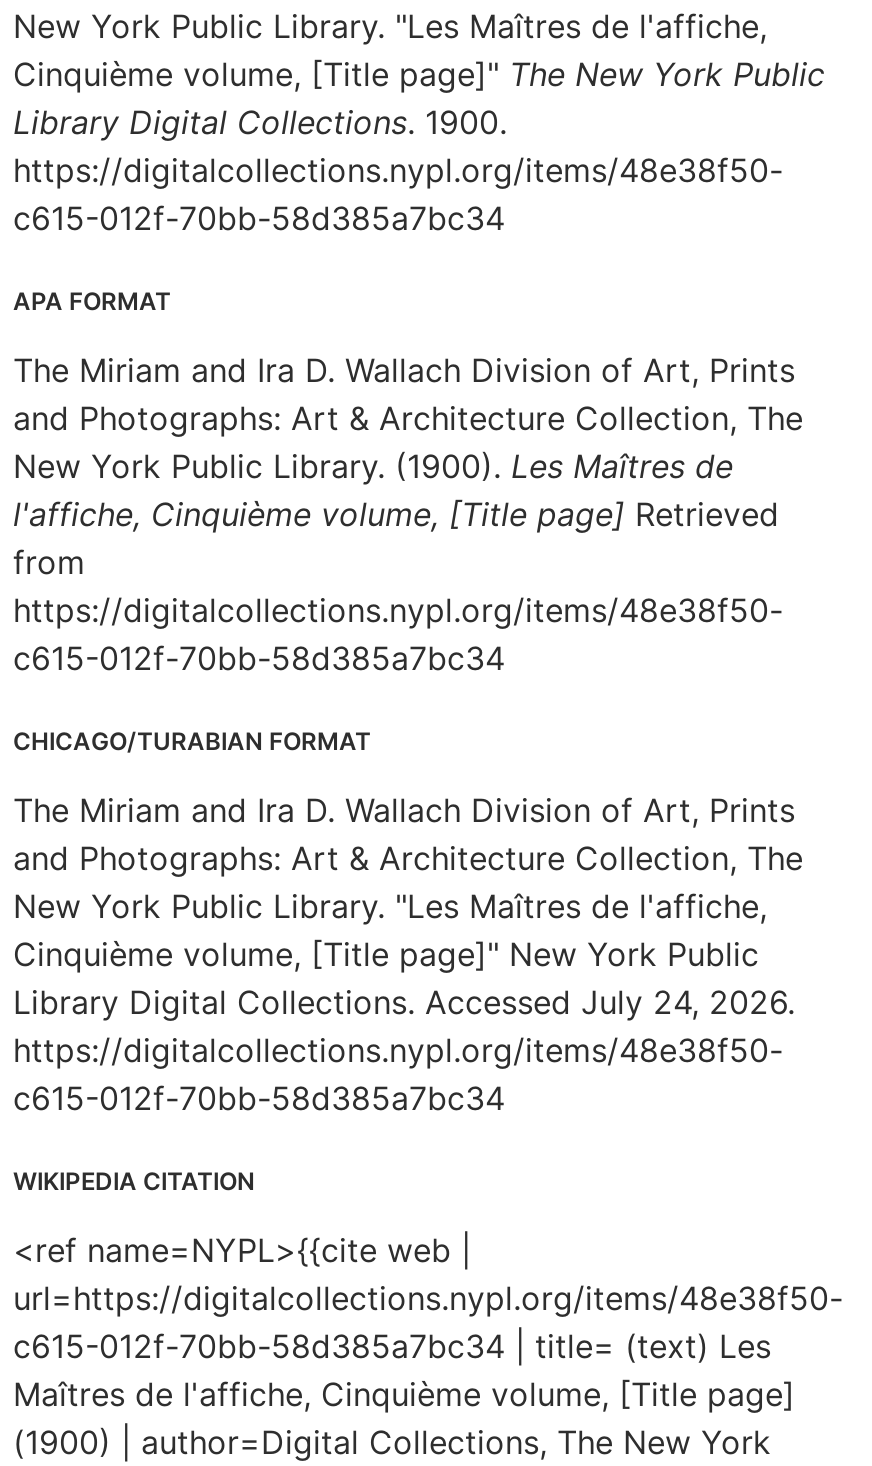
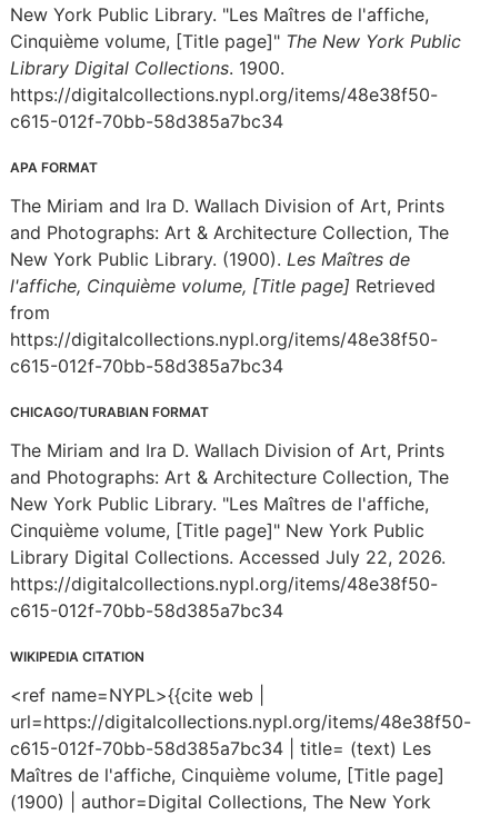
- Library Digital Collections. Accessed July 24, 2026.
+ Library Digital Collections. Accessed July 22, 2026.
